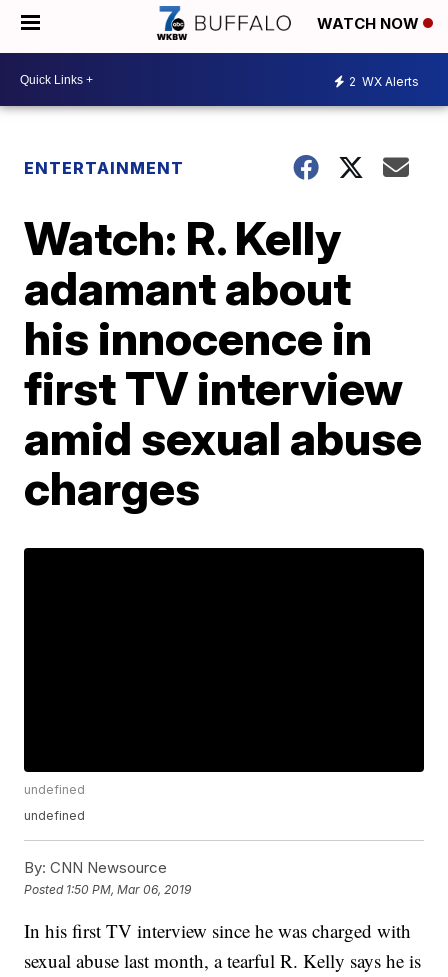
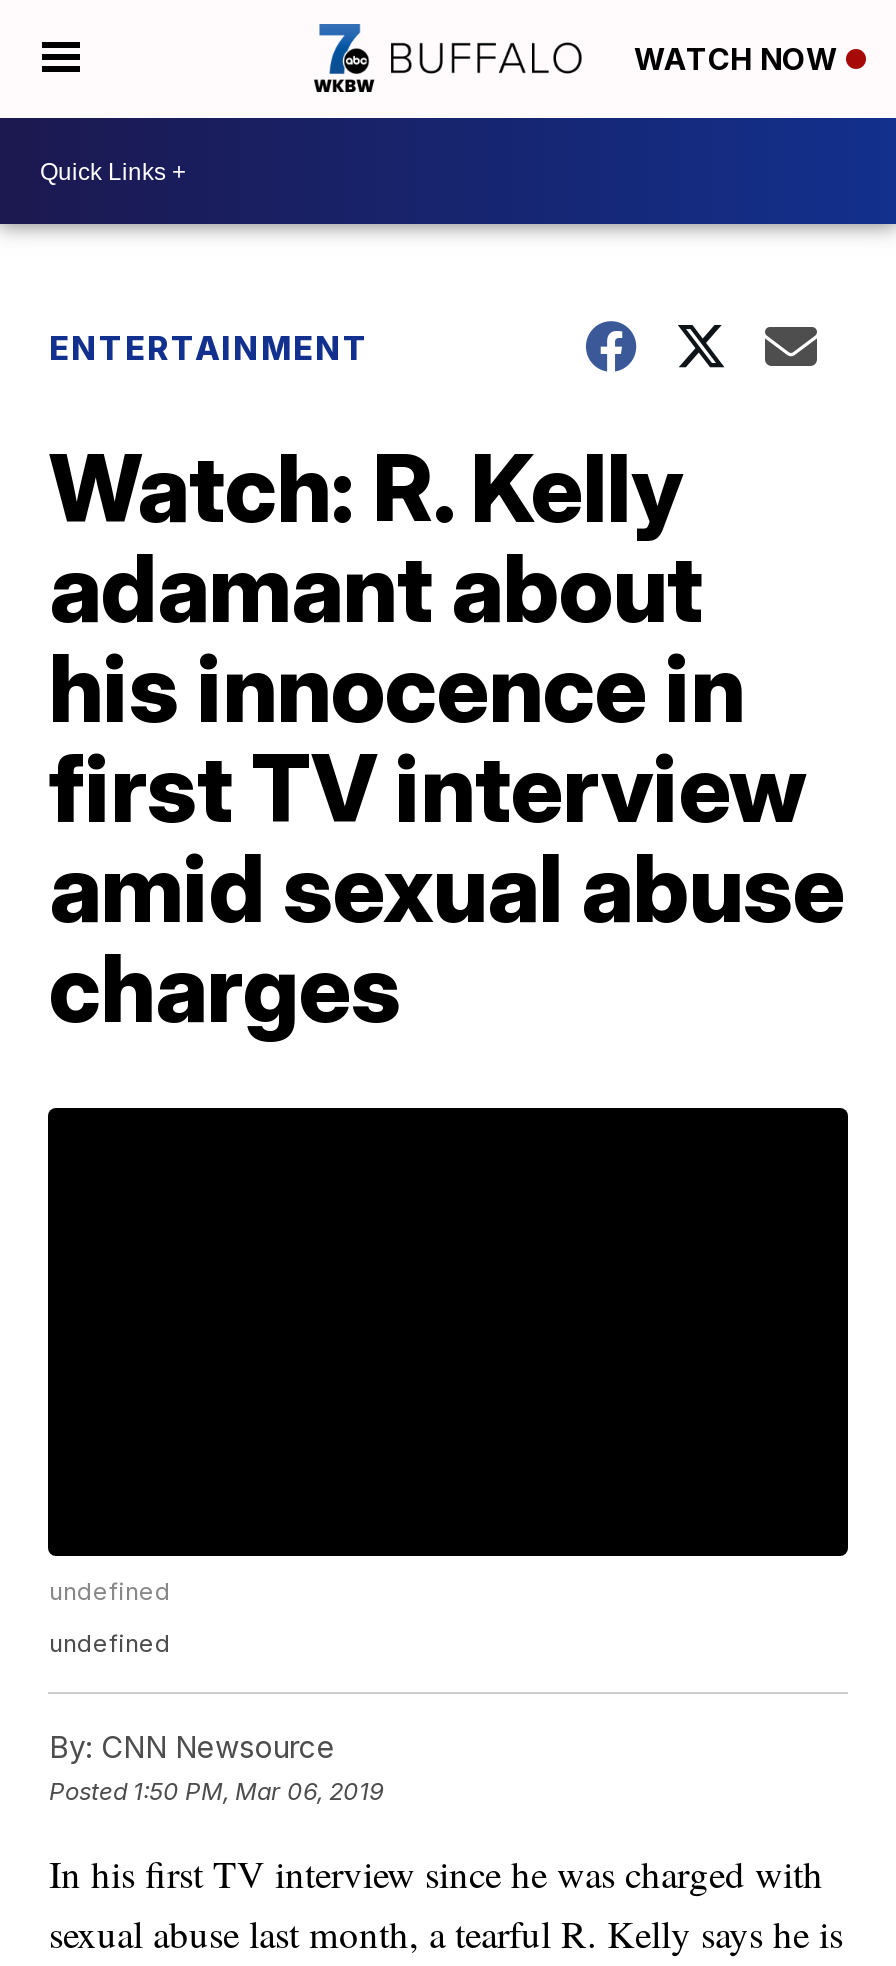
- 2 WX Alerts
